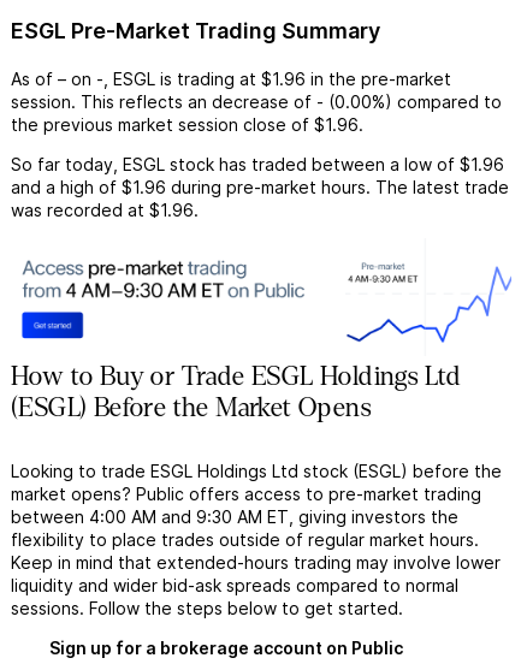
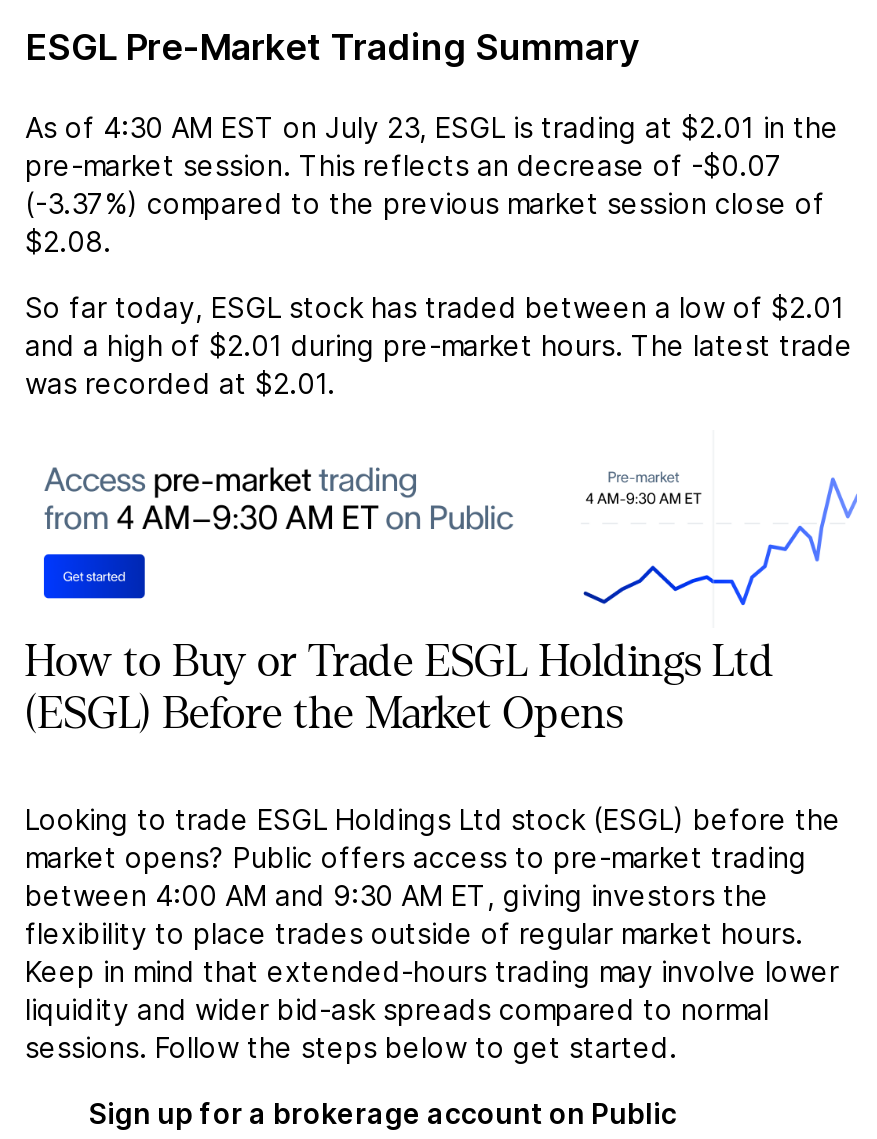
- As of – on -, ESGL is trading at $1.96 in the pre-market
- session. This reflects an decrease of - (0.00%) compared to
- the previous market session close of $1.96.
+ As of 4:30 AM EST on July 23, ESGL is trading at $2.01 in the
+ pre-market session. This reflects an decrease of -$0.07
+ (-3.37%) compared to the previous market session close of
+ $2.08.

- So far today, ESGL stock has traded between a low of $1.96
- and a high of $1.96 during pre-market hours. The latest trade
- was recorded at $1.96.
+ So far today, ESGL stock has traded between a low of $2.01
+ and a high of $2.01 during pre-market hours. The latest trade
+ was recorded at $2.01.
